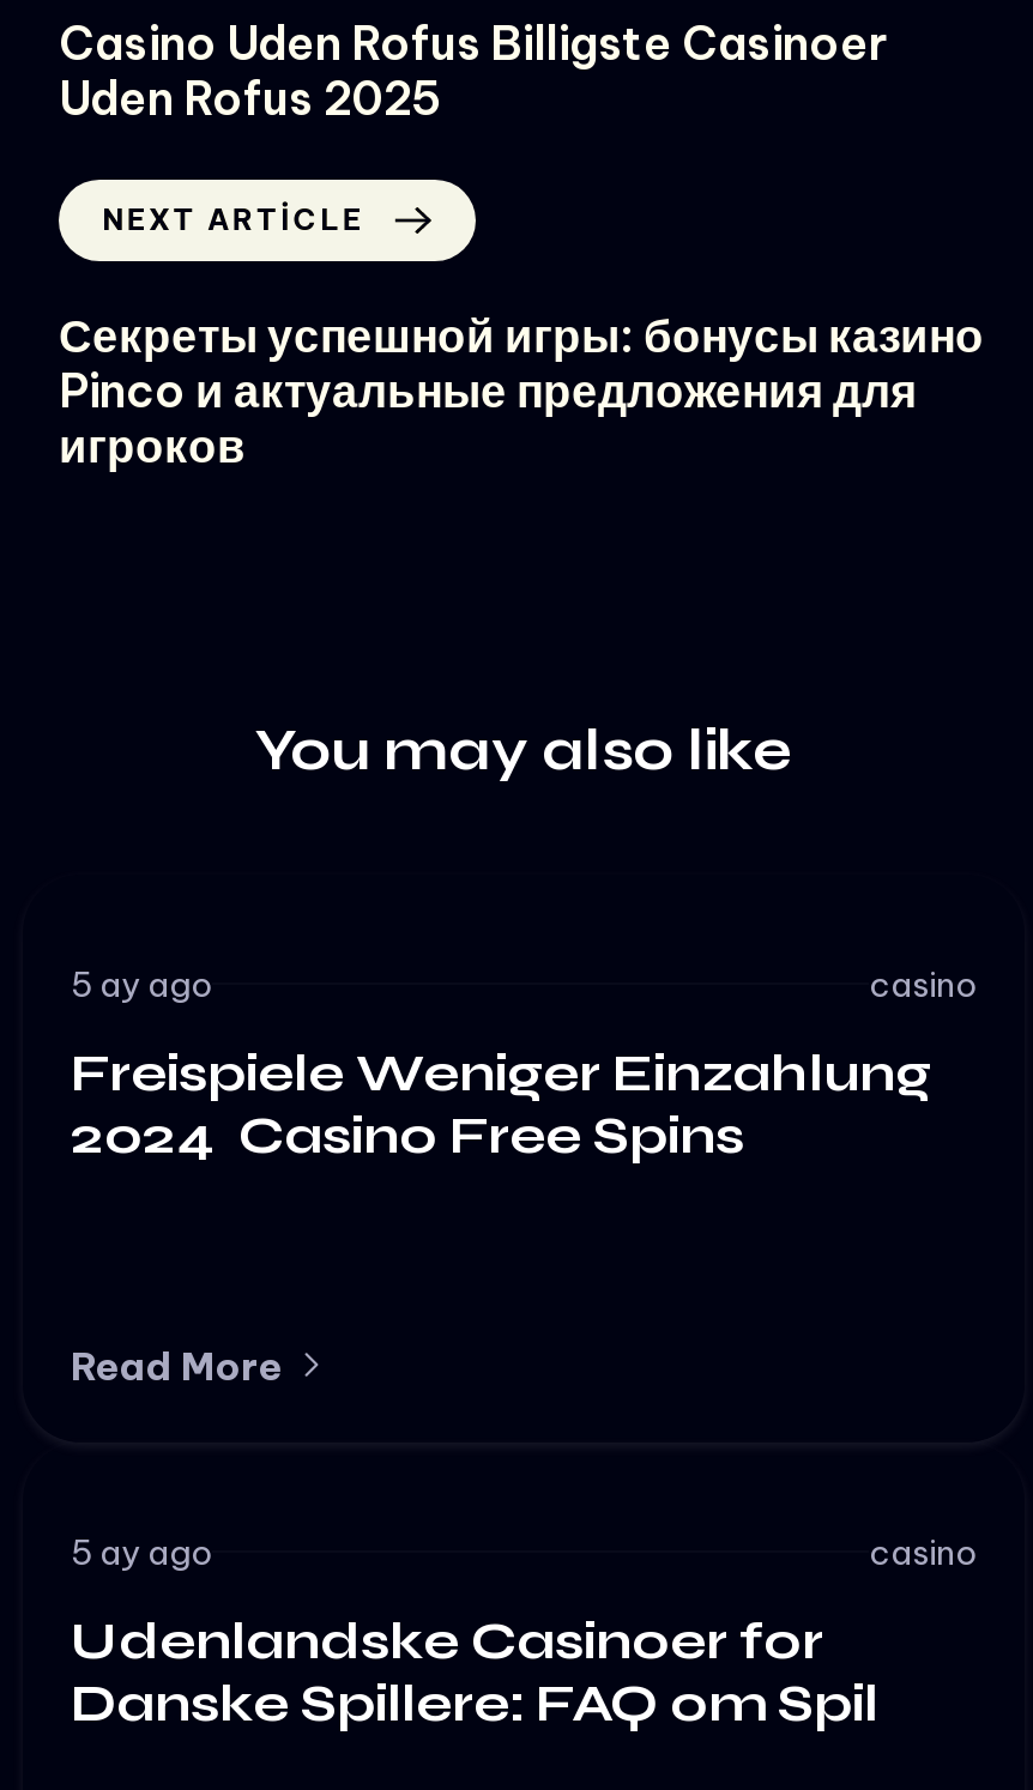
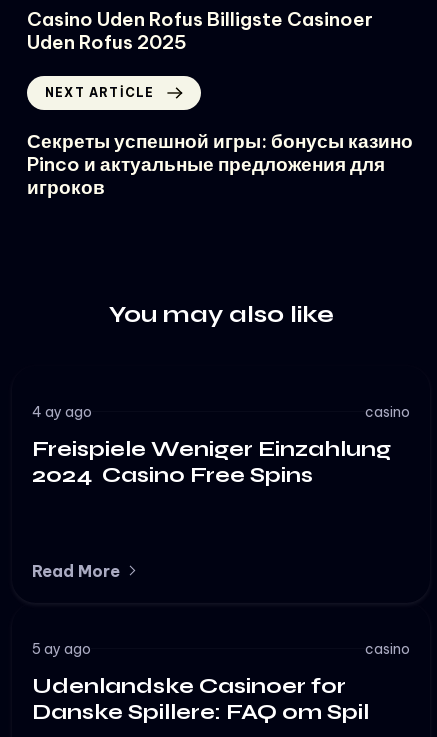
- 5 ay ago
+ 4 ay ago
